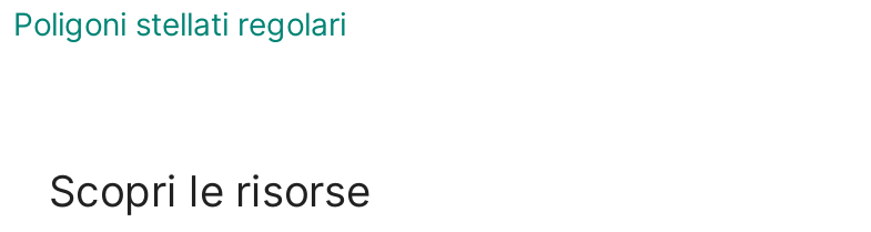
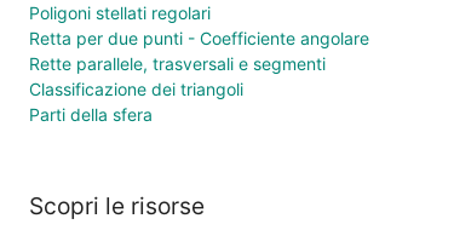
+ Retta per due punti - Coefficiente angolare
+ Rette parallele, trasversali e segmenti
+ Classificazione dei triangoli
+ Parti della sfera
